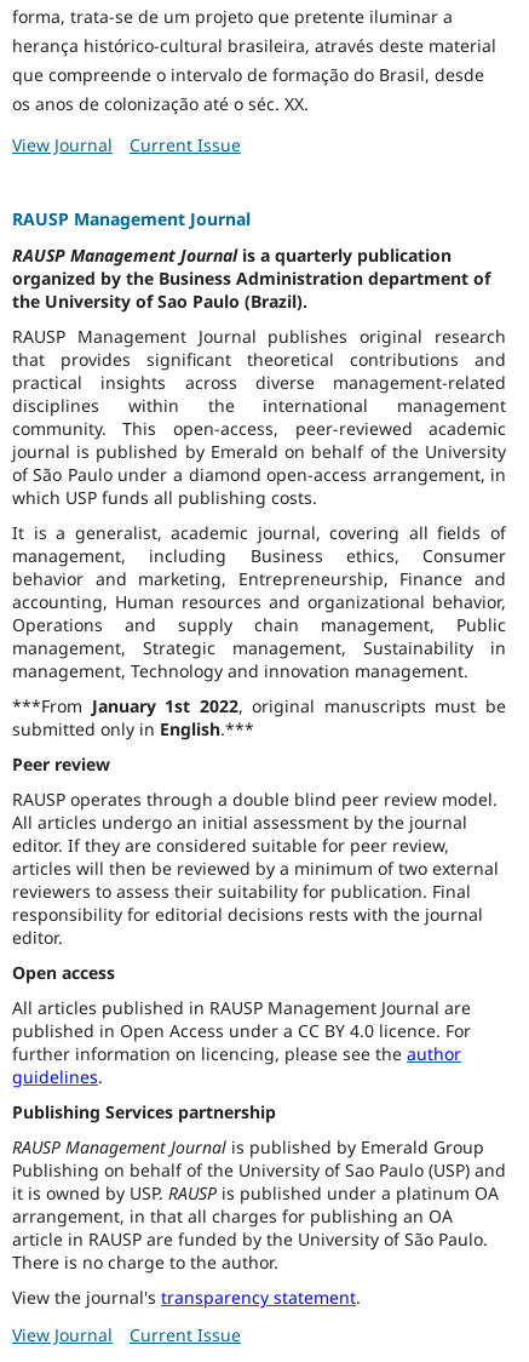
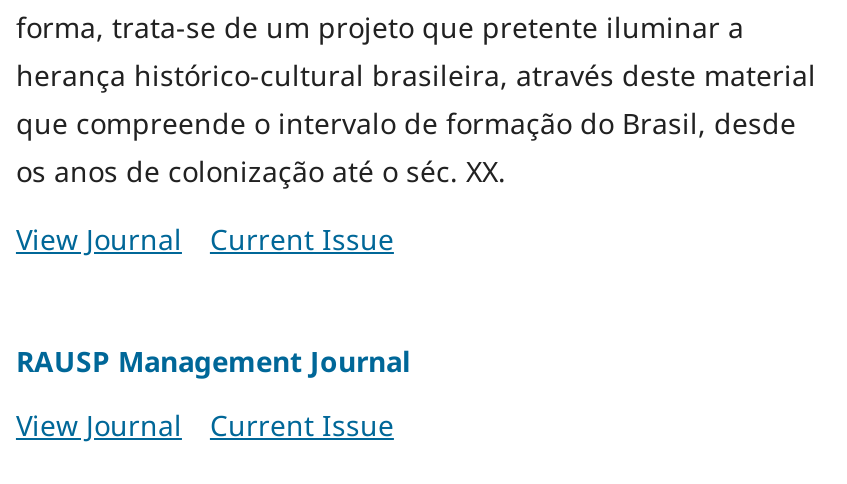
- RAUSP Management Journal is a quarterly publication
- organized by the Business Administration department of
- the University of Sao Paulo (Brazil).
- RAUSP Management Journal publishes original research
- that provides significant theoretical contributions and
- practical insights across diverse management-related
- disciplines within the international management
- community. This open-access, peer-reviewed academic
- journal is published by Emerald on behalf of the University
- of São Paulo under a diamond open-access arrangement, in
- which USP funds all publishing costs.
- It is a generalist, academic journal, covering all fields of
- management, including Business ethics, Consumer
- behavior and marketing, Entrepreneurship, Finance and
- accounting, Human resources and organizational behavior,
- Operations and supply chain management, Public
- management, Strategic management, Sustainability in
- management, Technology and innovation management.
- ***From January 1st 2022, original manuscripts must be
- submitted only in English.***
- Peer review
- RAUSP operates through a double blind peer review model.
- All articles undergo an initial assessment by the journal
- editor. If they are considered suitable for peer review,
- articles will then be reviewed by a minimum of two external
- reviewers to assess their suitability for publication. Final
- responsibility for editorial decisions rests with the journal
- editor.
- Open access
- All articles published in RAUSP Management Journal are
- published in Open Access under a CC BY 4.0 licence. For
- further information on licencing, please see the author
- guidelines.
- Publishing Services partnership
- RAUSP Management Journal is published by Emerald Group
- Publishing on behalf of the University of Sao Paulo (USP) and
- it is owned by USP. RAUSP is published under a platinum OA
- arrangement, in that all charges for publishing an OA
- article in RAUSP are funded by the University of São Paulo.
- There is no charge to the author.
- View the journal's transparency statement.
